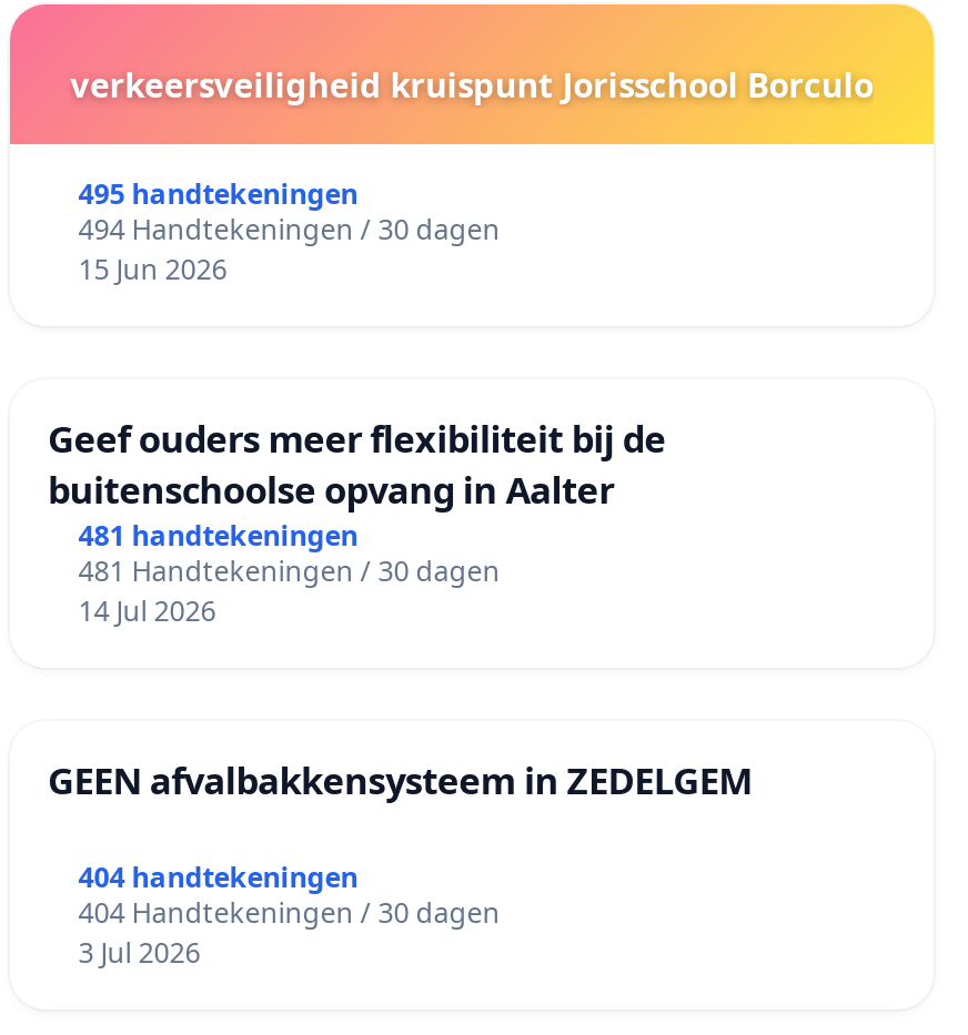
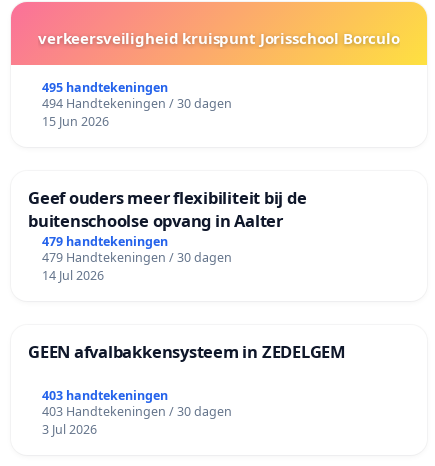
- 481 handtekeningen
+ 479 handtekeningen

- 481 Handtekeningen / 30 dagen
+ 479 Handtekeningen / 30 dagen

- 404 handtekeningen
+ 403 handtekeningen

- 404 Handtekeningen / 30 dagen
+ 403 Handtekeningen / 30 dagen
